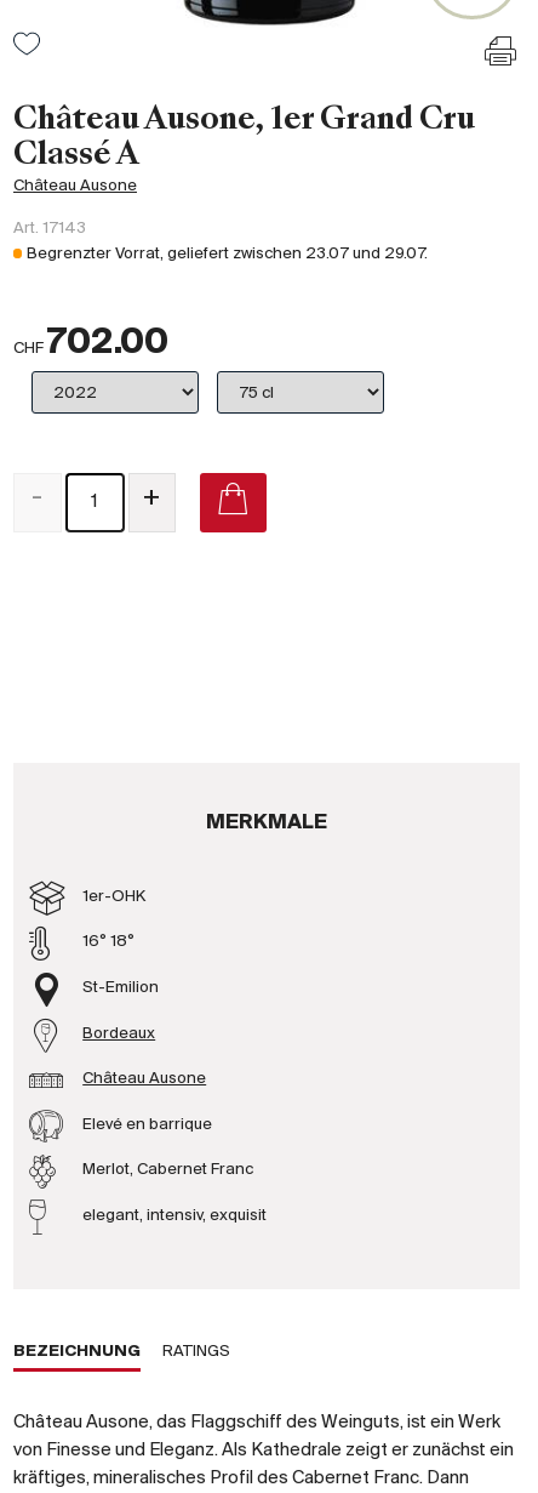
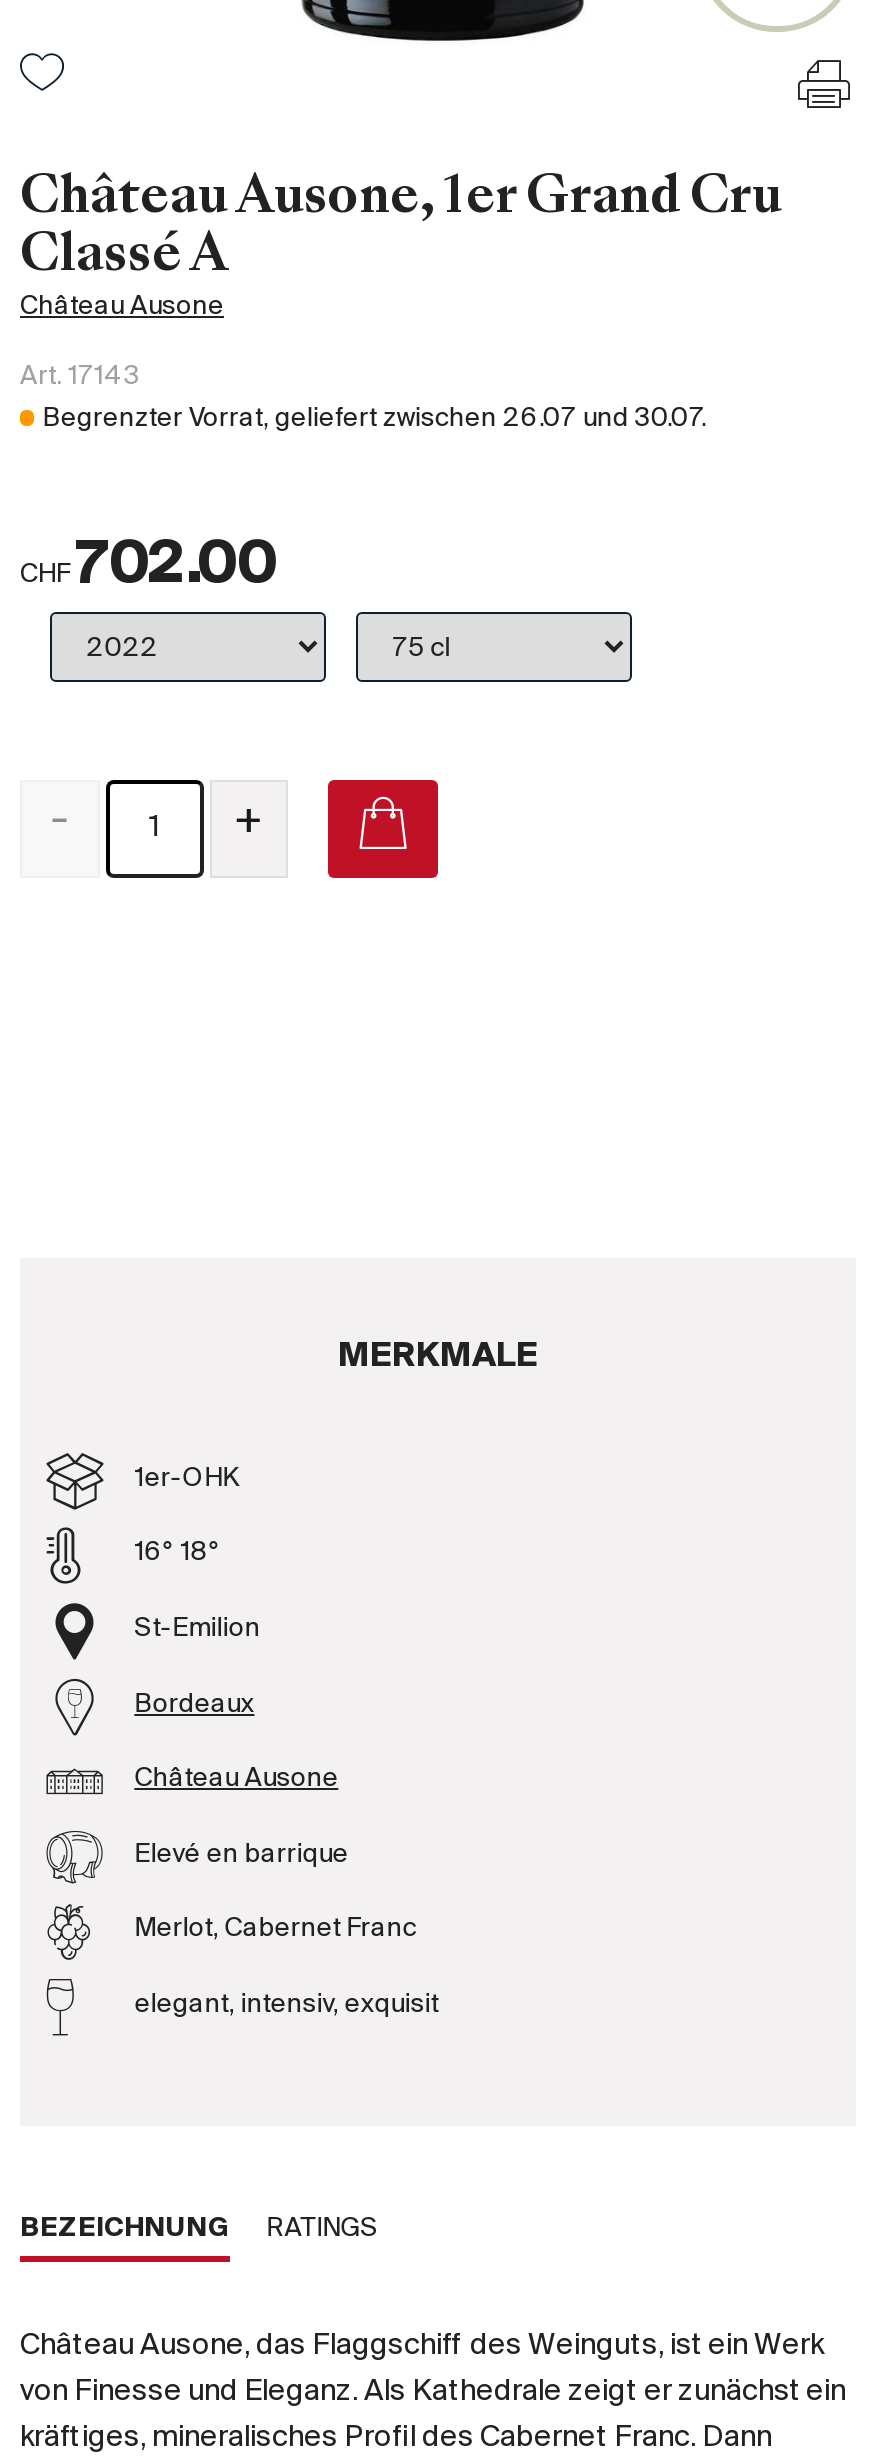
- Begrenzter Vorrat, geliefert zwischen 23.07 und 29.07.
+ Begrenzter Vorrat, geliefert zwischen 26.07 und 30.07.
